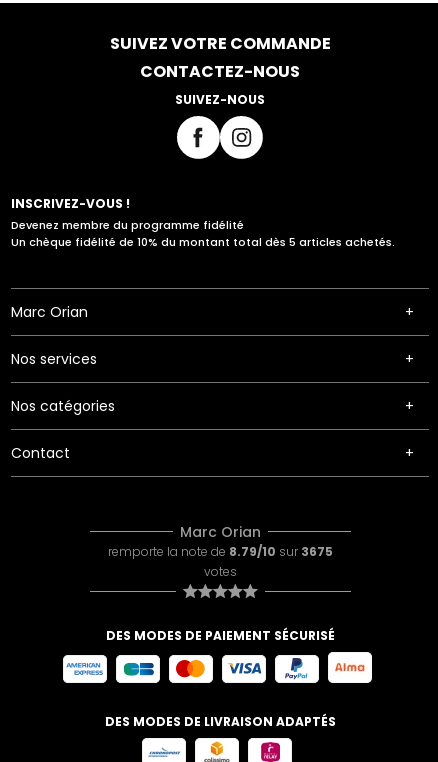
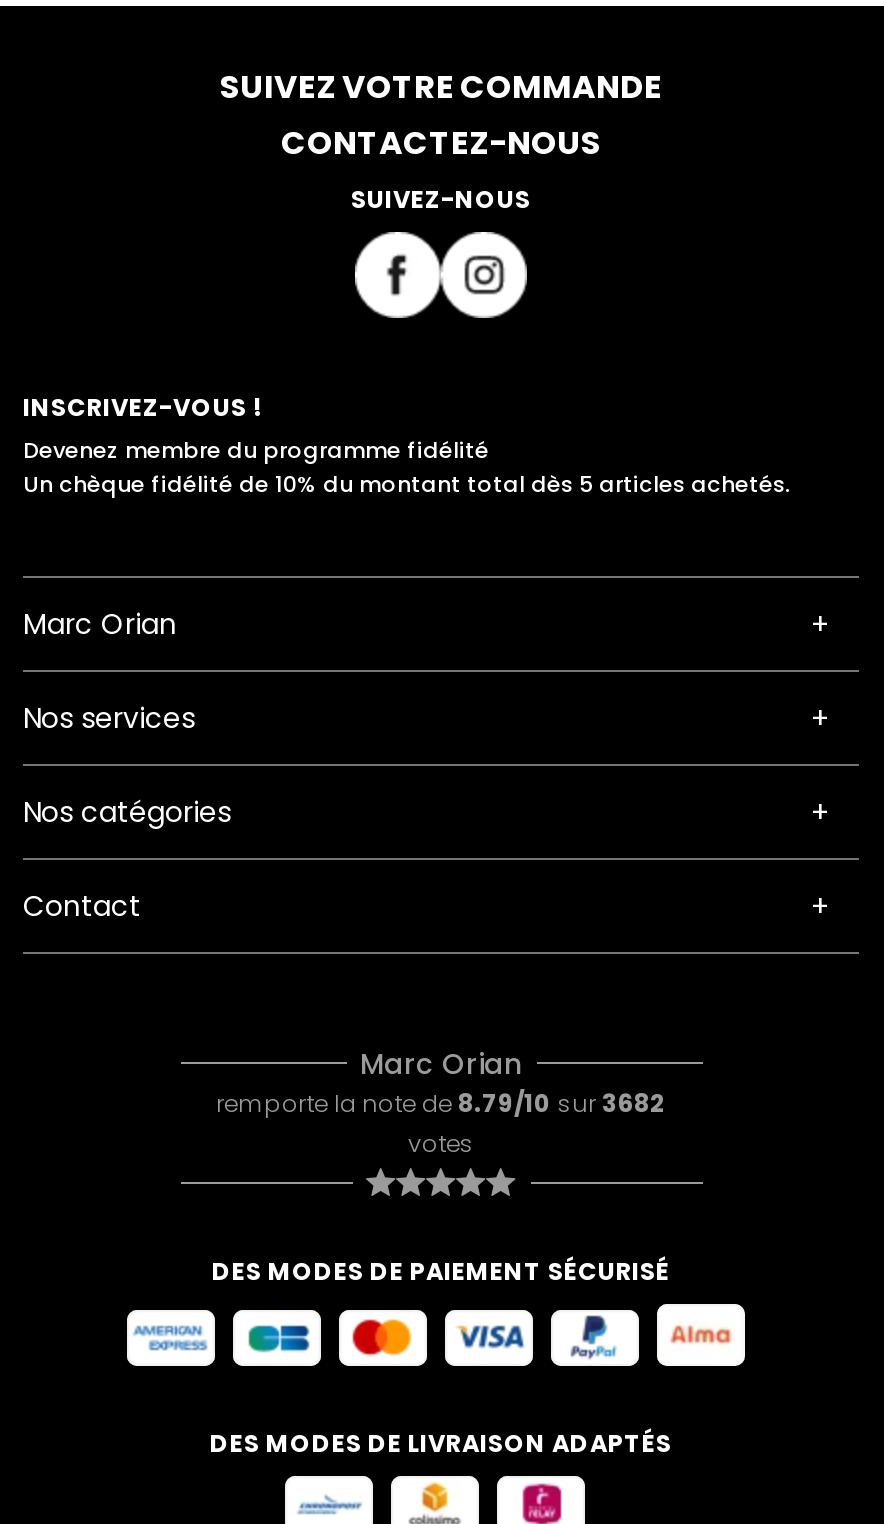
- remporte la note de 8.79/10 sur 3675
+ remporte la note de 8.79/10 sur 3682
